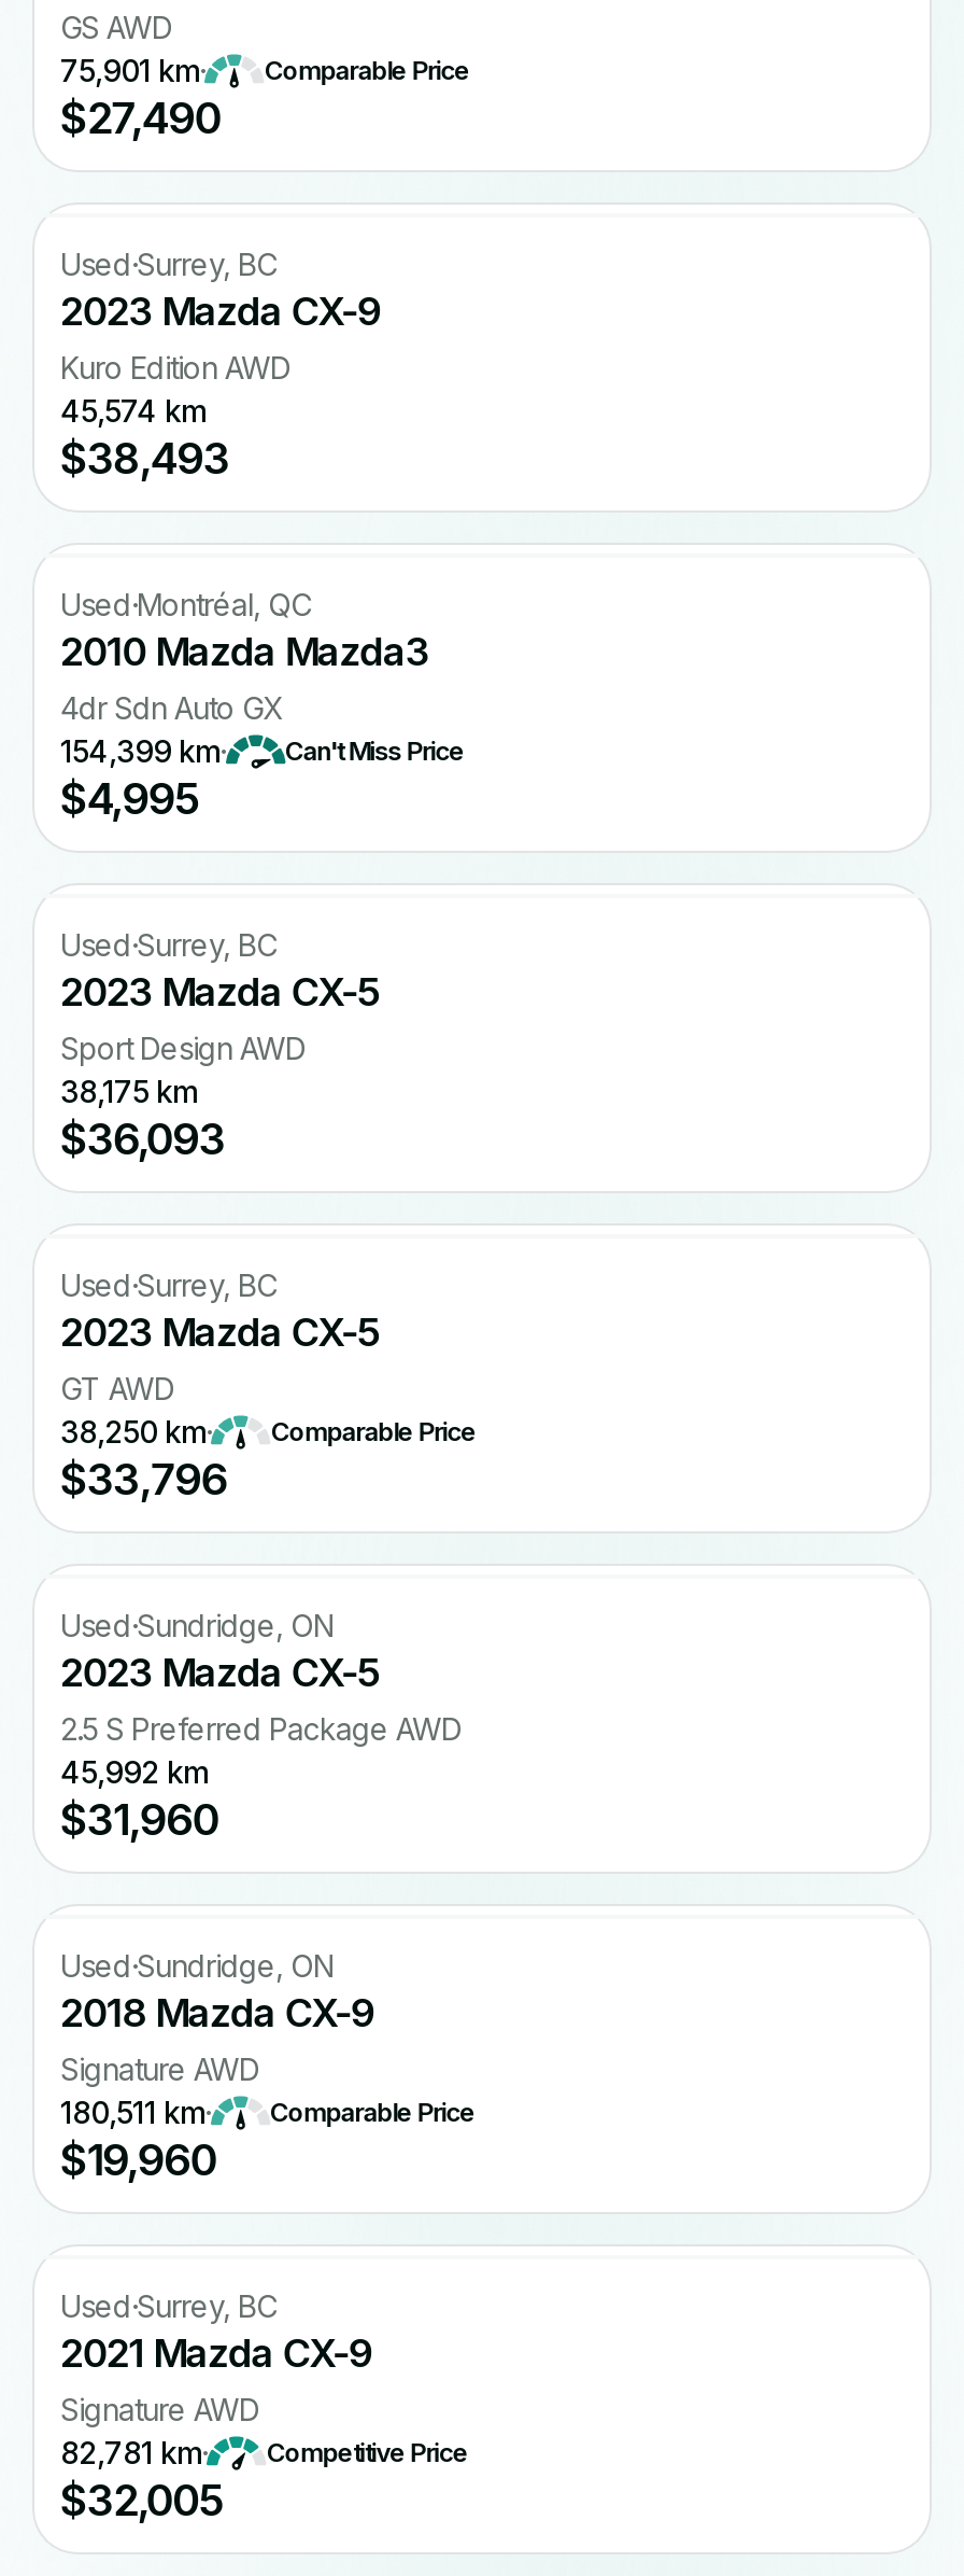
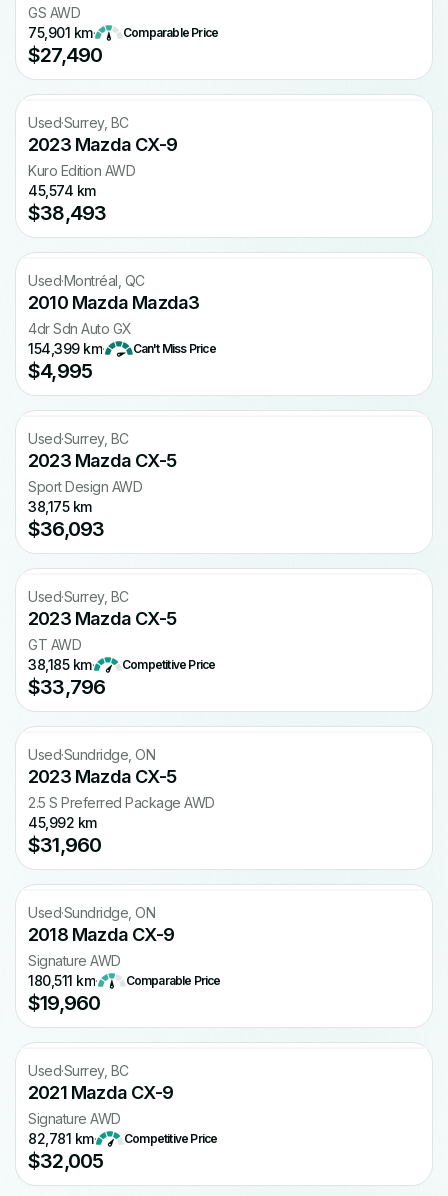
- 38,250 km·
+ 38,185 km·

- Comparable Price
+ Competitive Price
